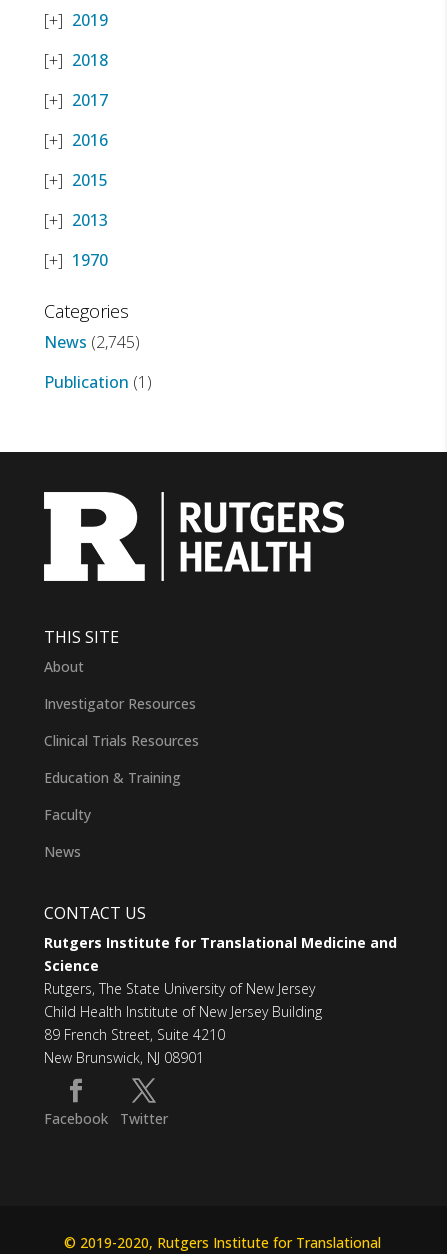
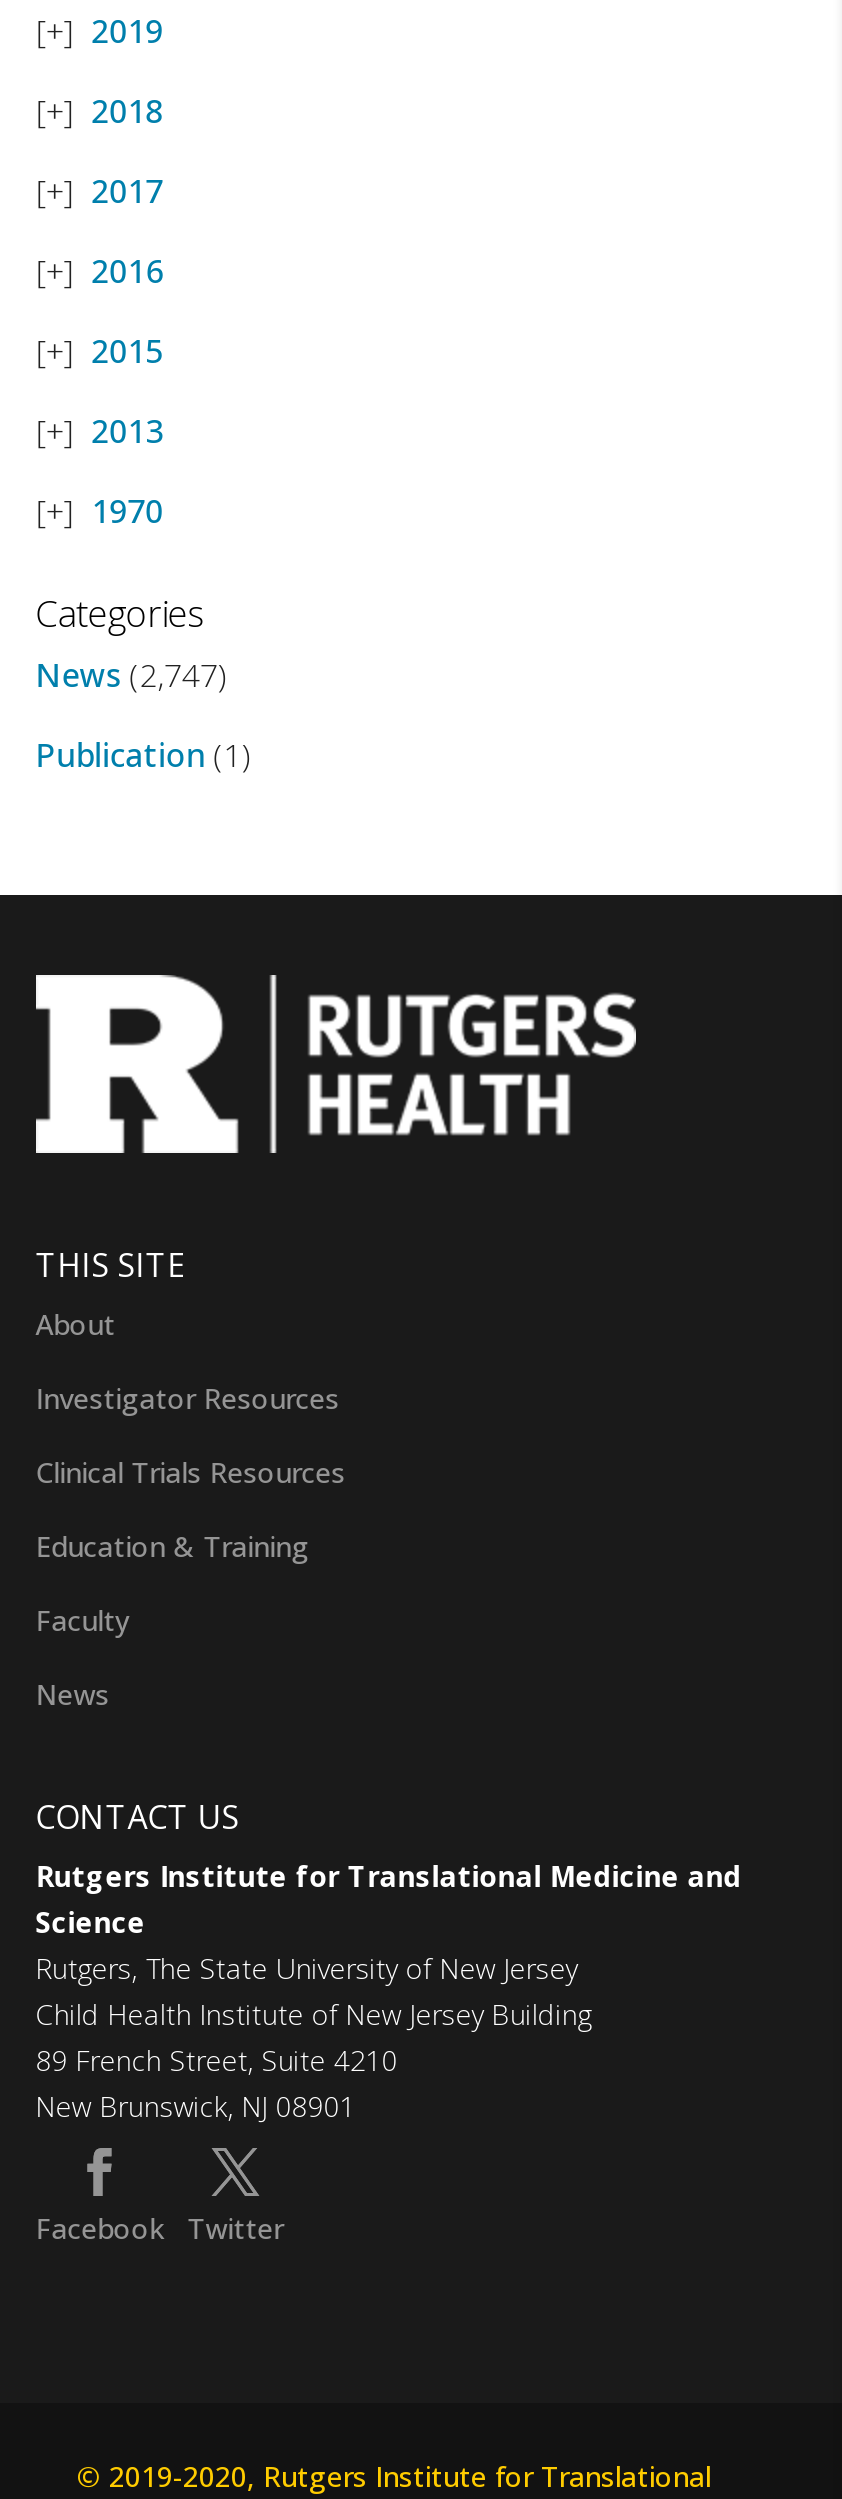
- News (2,745)
+ News (2,747)
